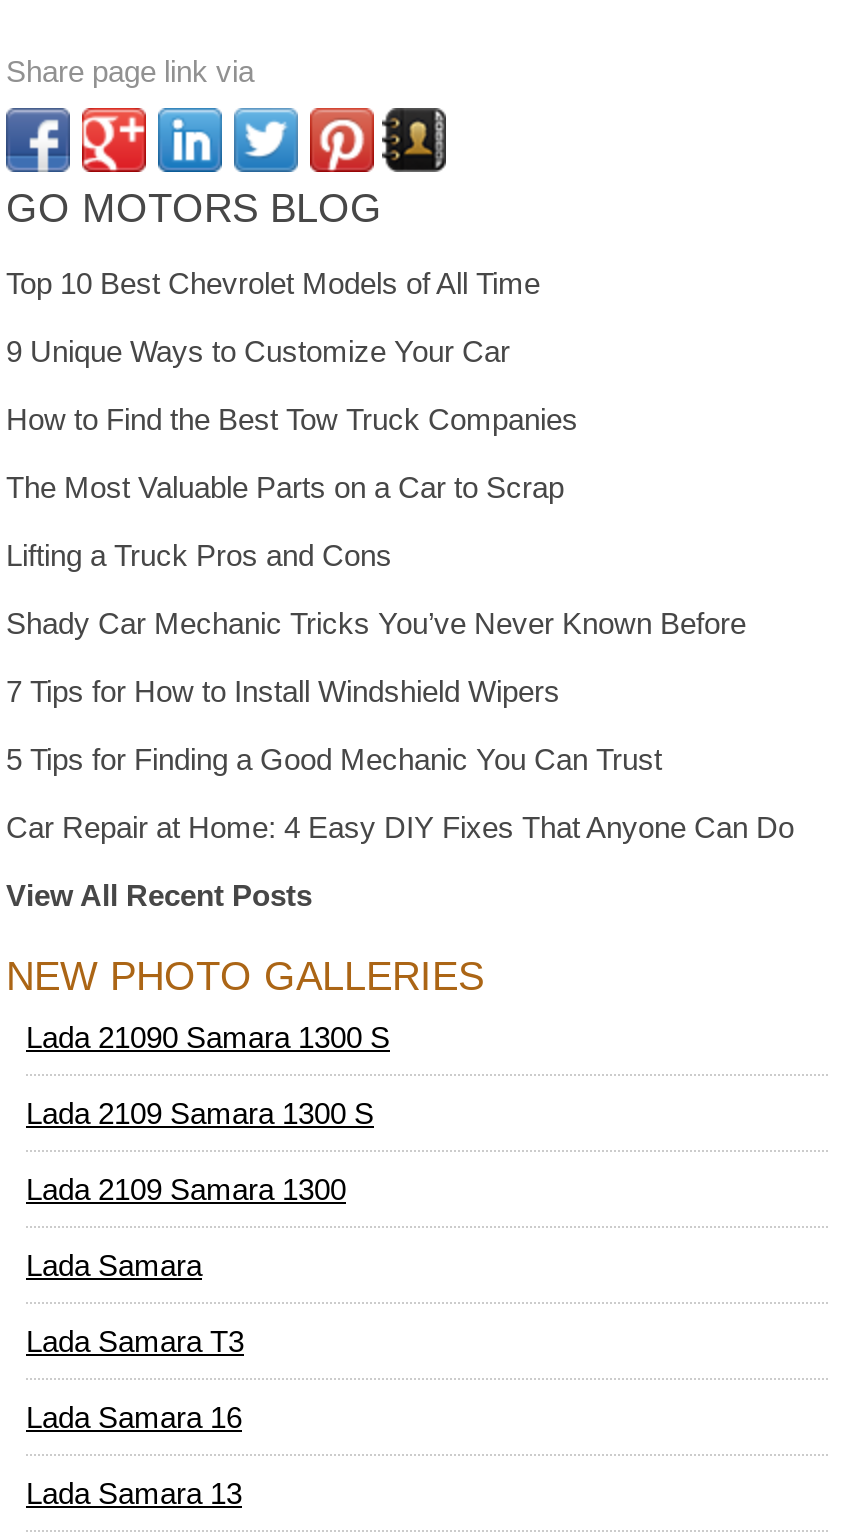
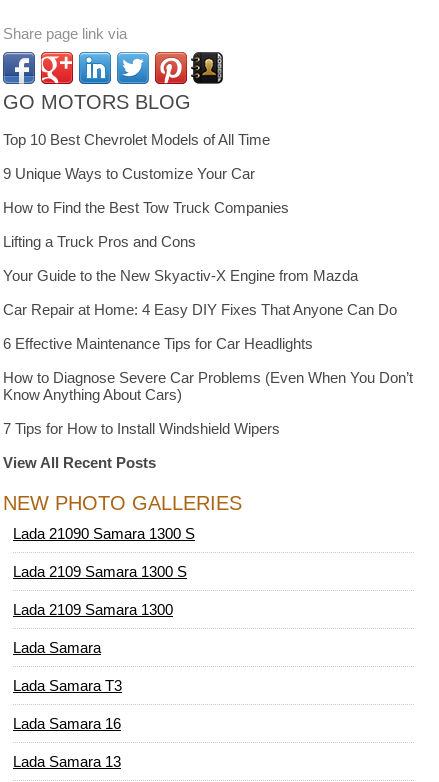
- The Most Valuable Parts on a Car to Scrap

moved up: Lifting a Truck Pros and Cons

- Shady Car Mechanic Tricks You’ve Never Known Before
- 5 Tips for Finding a Good Mechanic You Can Trust
+ Your Guide to the New Skyactiv-X Engine from Mazda

moved down: 7 Tips for How to Install Windshield Wipers

moved up: Car Repair at Home: 4 Easy DIY Fixes That Anyone Can Do

+ 6 Effective Maintenance Tips for Car Headlights
+ How to Diagnose Severe Car Problems (Even When You Don’t
+ Know Anything About Cars)
